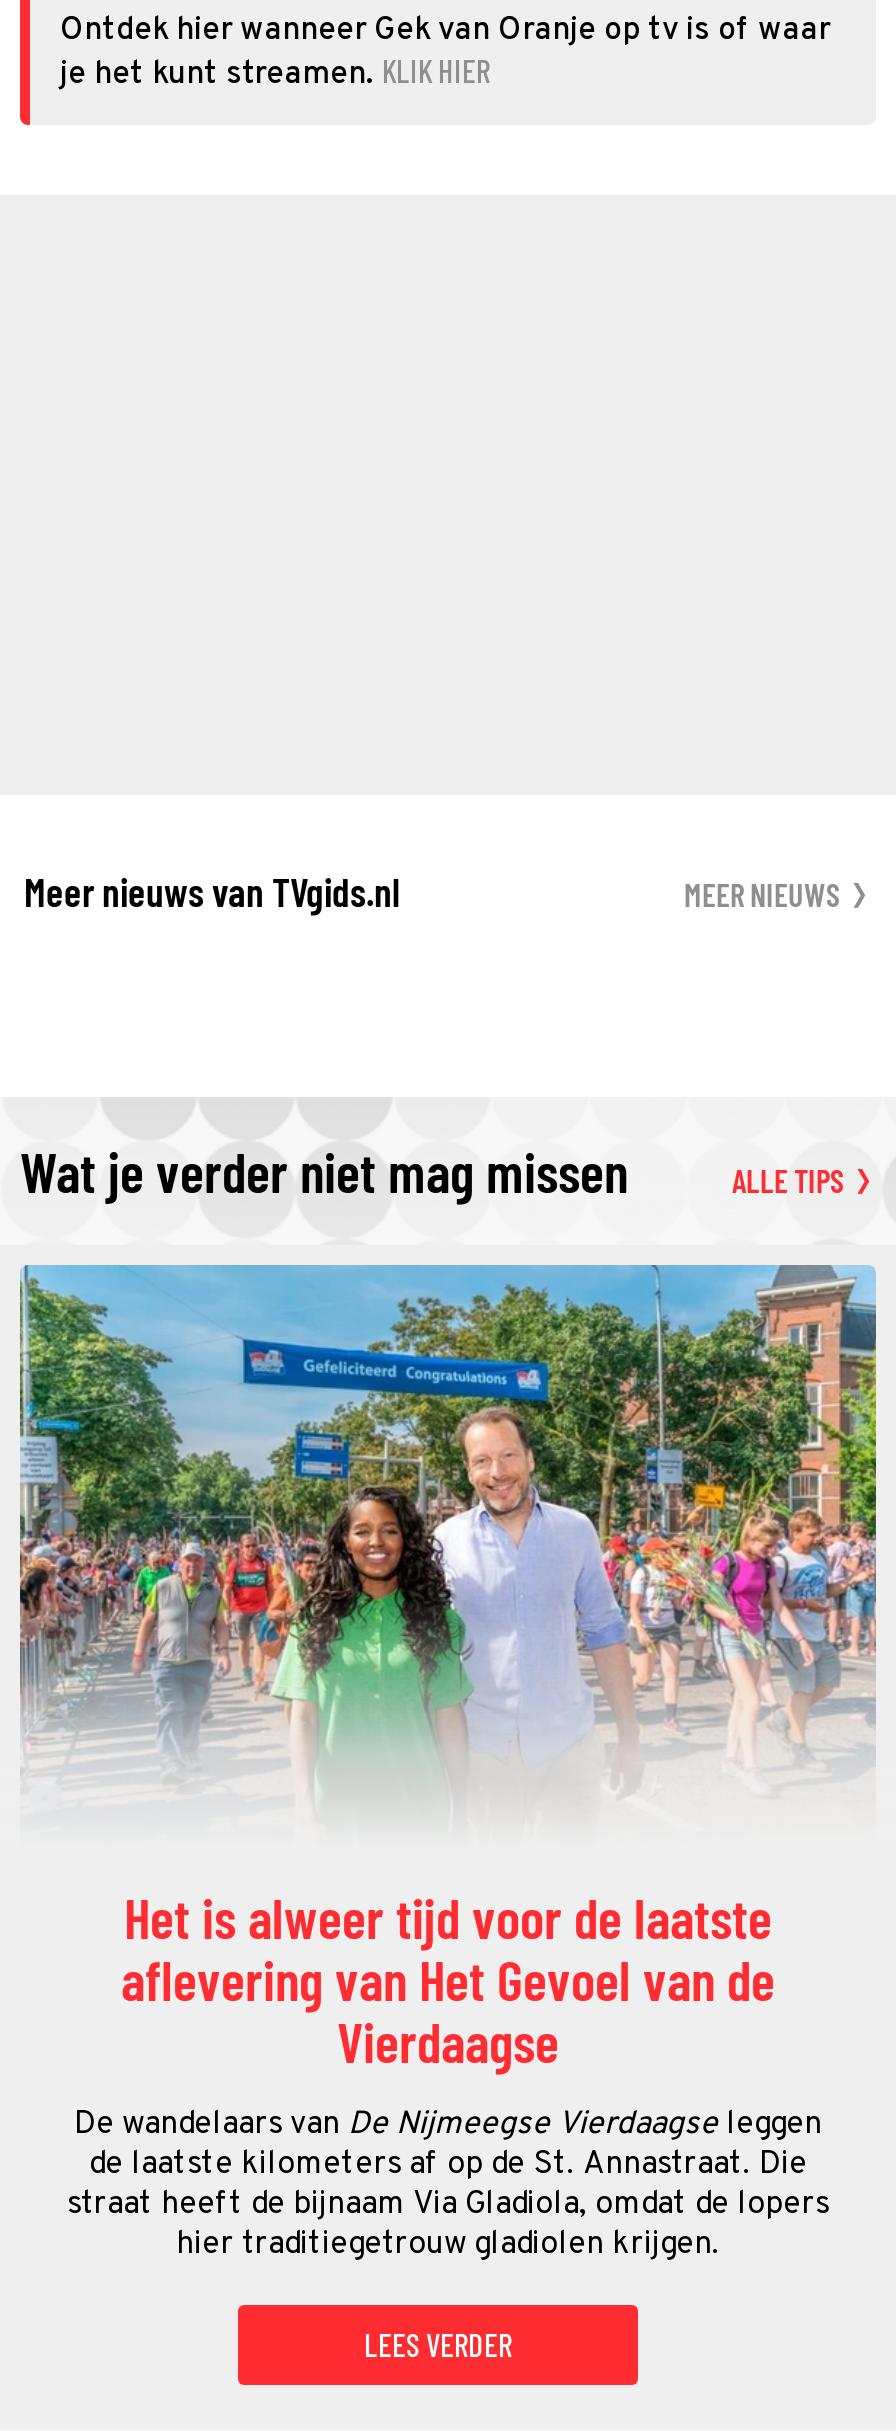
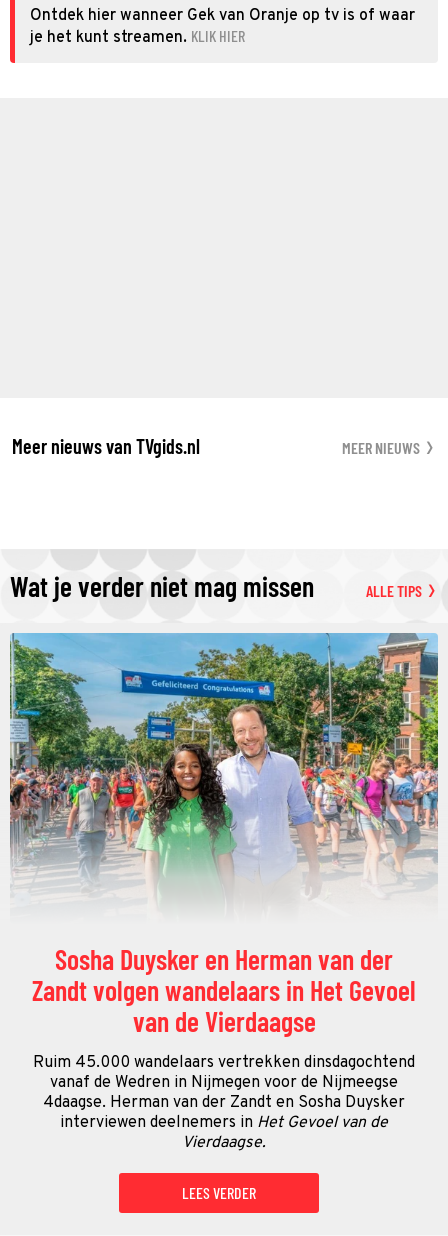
- Het is alweer tijd voor de laatste
- aflevering van Het Gevoel van de
- Vierdaagse
- De wandelaars van De Nijmeegse Vierdaagse leggen
- de laatste kilometers af op de St. Annastraat. Die
- straat heeft de bijnaam Via Gladiola, omdat de lopers
- hier traditiegetrouw gladiolen krijgen.
+ Sosha Duysker en Herman van der
+ Zandt volgen wandelaars in Het Gevoel
+ van de Vierdaagse
+ Ruim 45.000 wandelaars vertrekken dinsdagochtend
+ vanaf de Wedren in Nijmegen voor de Nijmeegse
+ 4daagse. Herman van der Zandt en Sosha Duysker
+ interviewen deelnemers in Het Gevoel van de
+ Vierdaagse.
